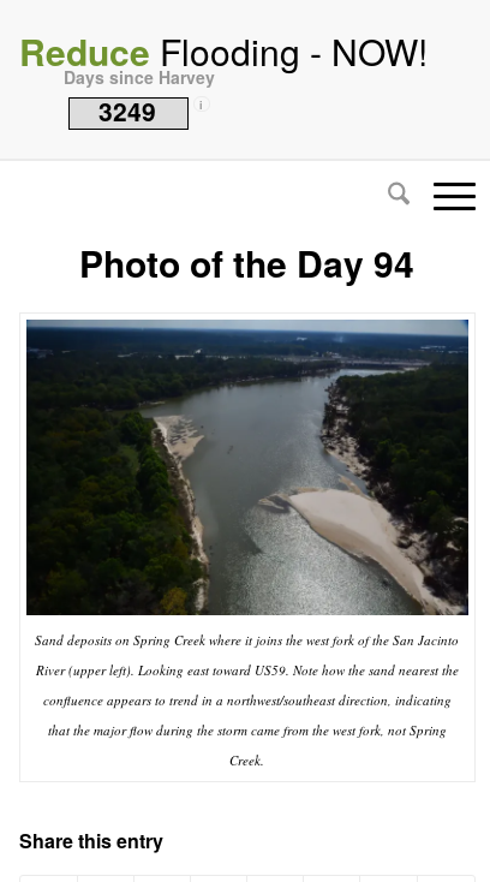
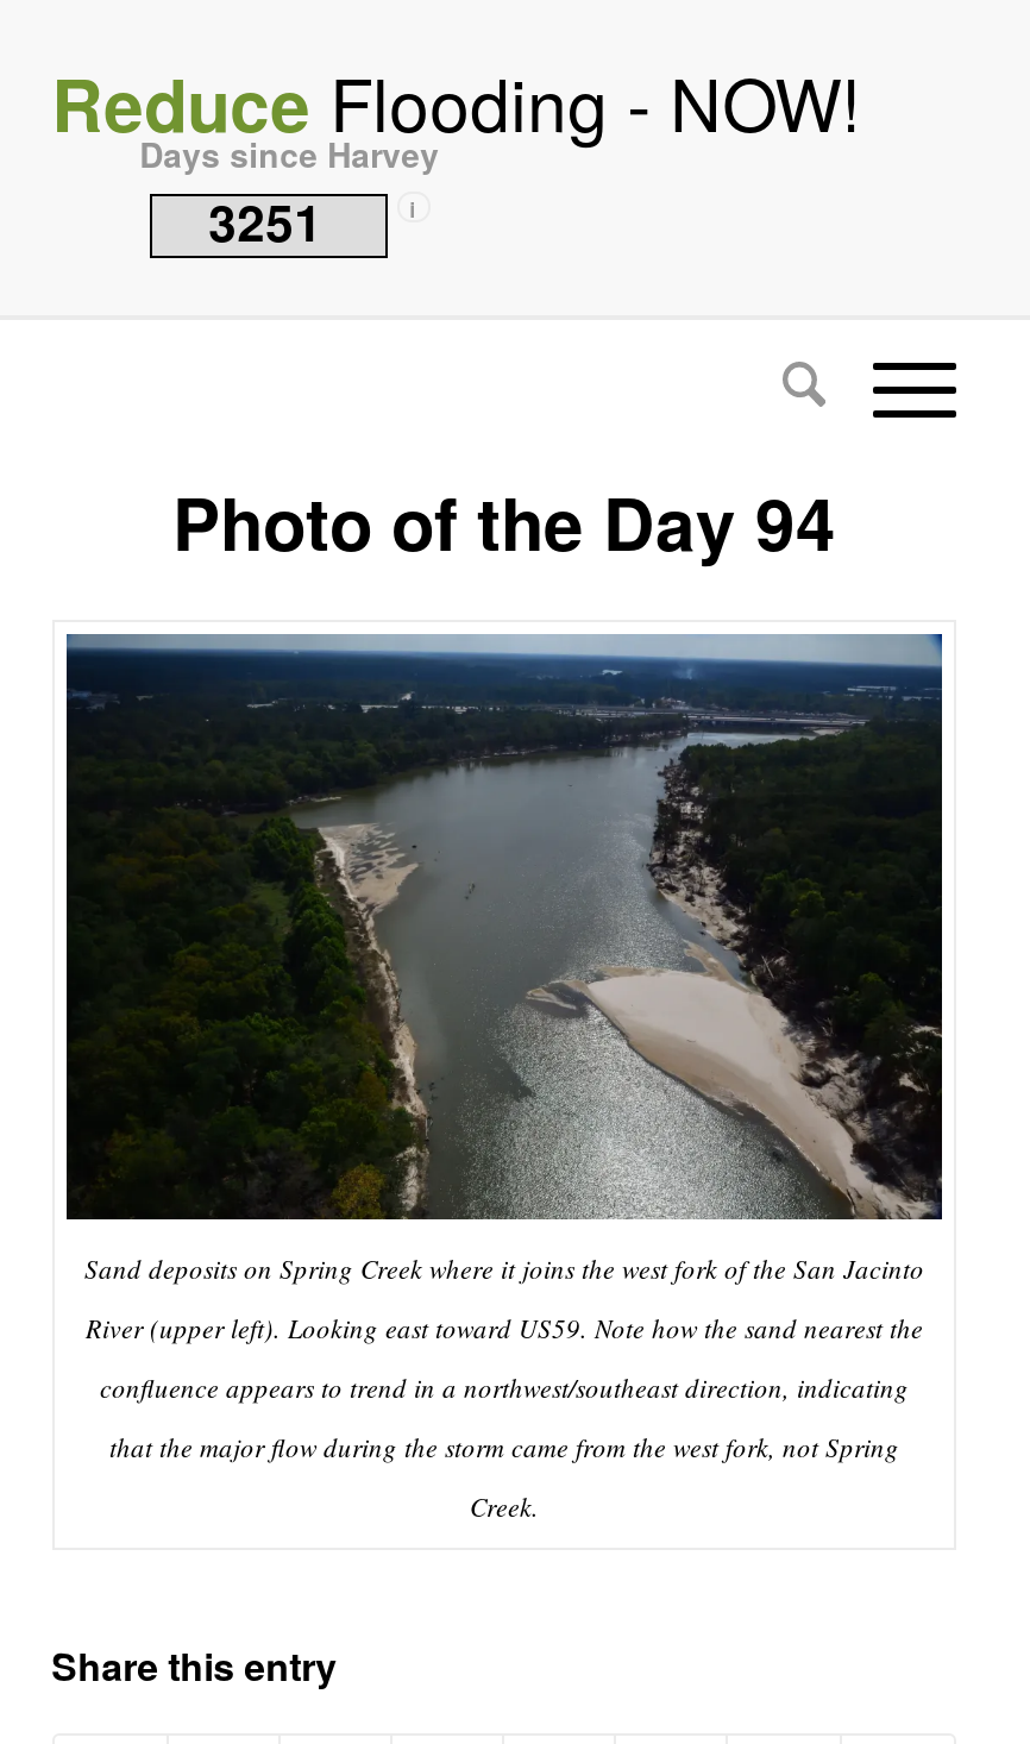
- 3249
+ 3251
